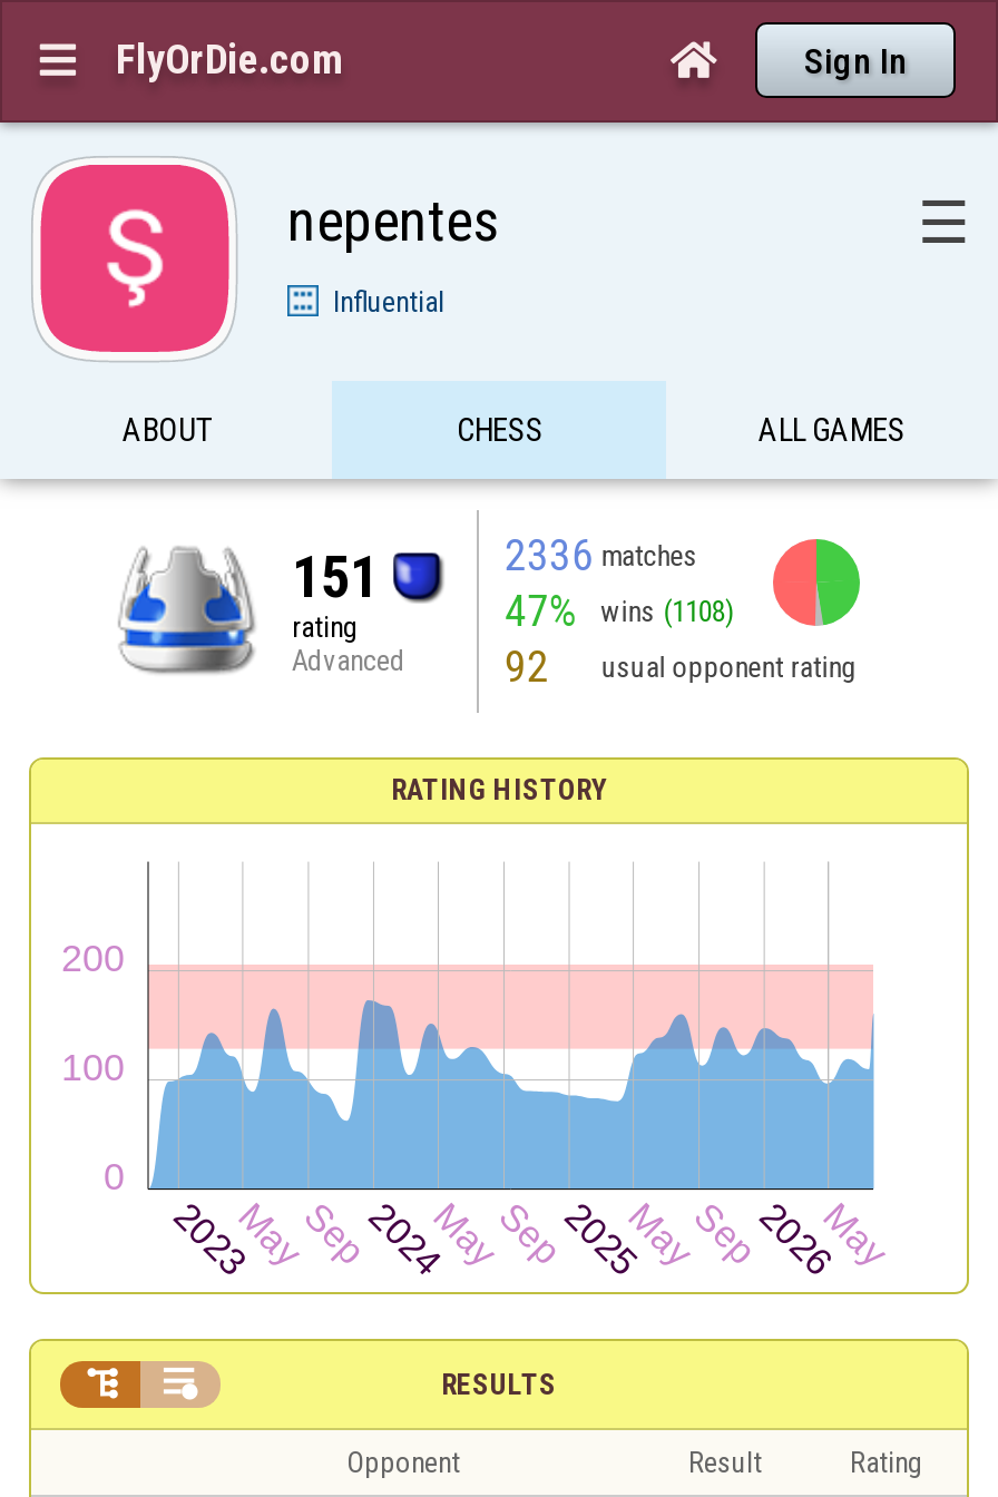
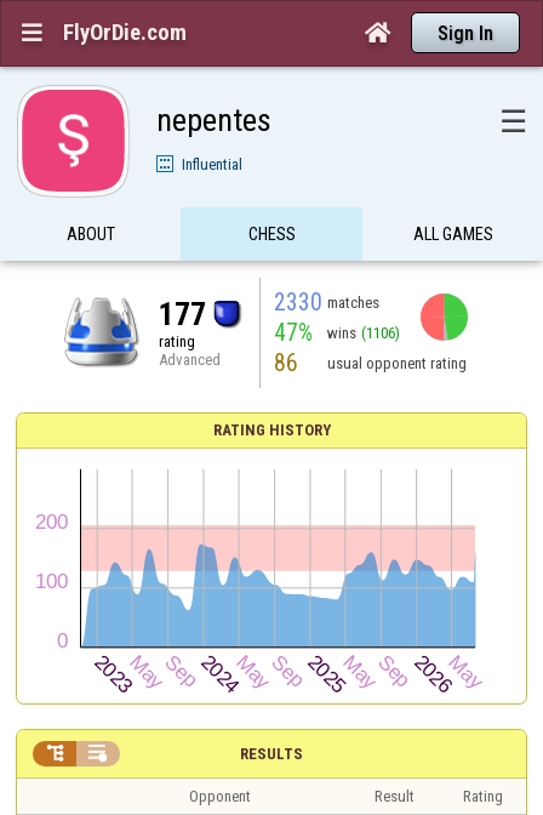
- 2336 matches
+ 2330 matches

- 151
+ 177

- 47% wins (1108)
+ 47% wins (1106)

- 92 usual opponent rating
+ 86 usual opponent rating
